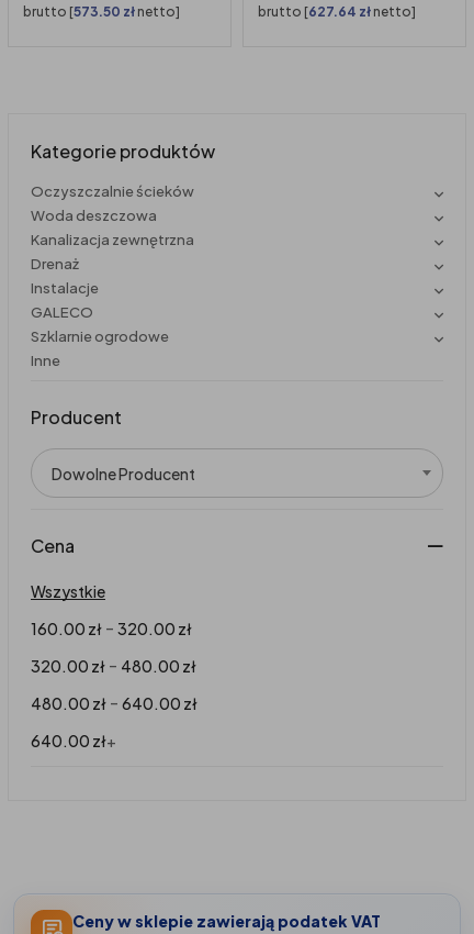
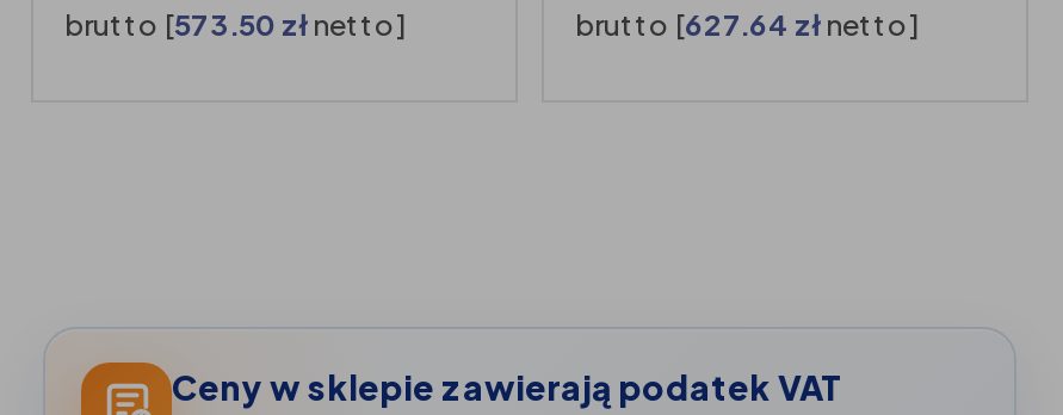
- Kategorie produktów
- Oczyszczalnie ścieków
- Woda deszczowa
- Kanalizacja zewnętrzna
- Drenaż
- Instalacje
- GALECO
- Szklarnie ogrodowe
- Inne
- Producent
- Dowolne Producent
- Cena
- Wszystkie
- 160.00 zł – 320.00 zł
- 320.00 zł – 480.00 zł
- 480.00 zł – 640.00 zł
- 640.00 zł+
